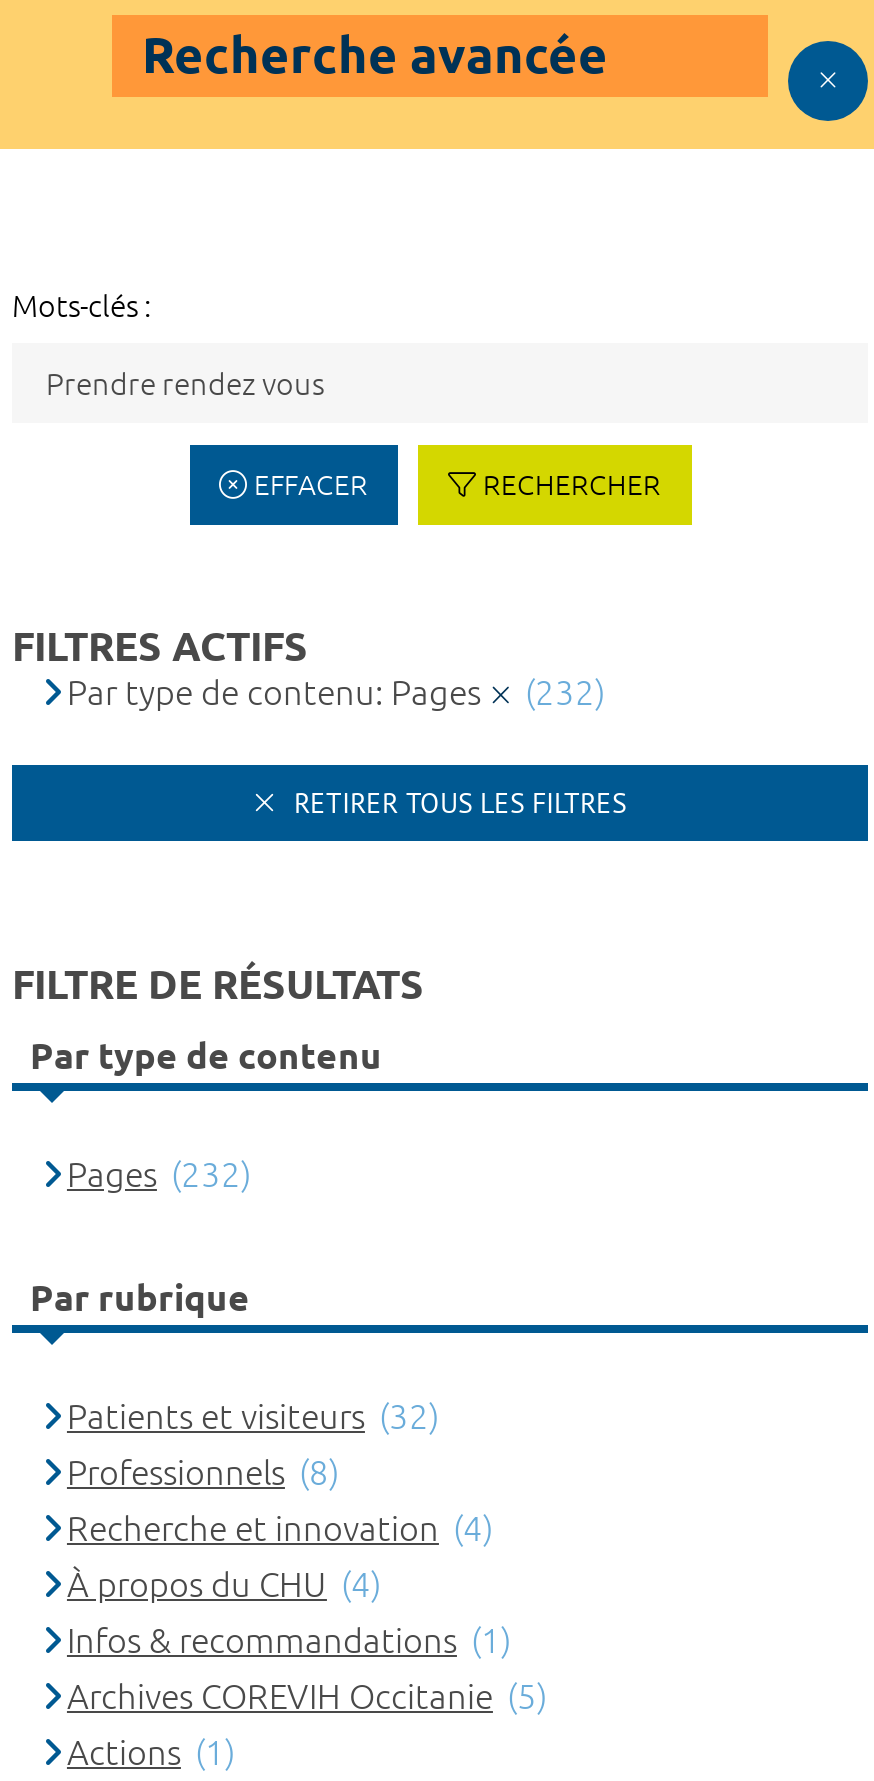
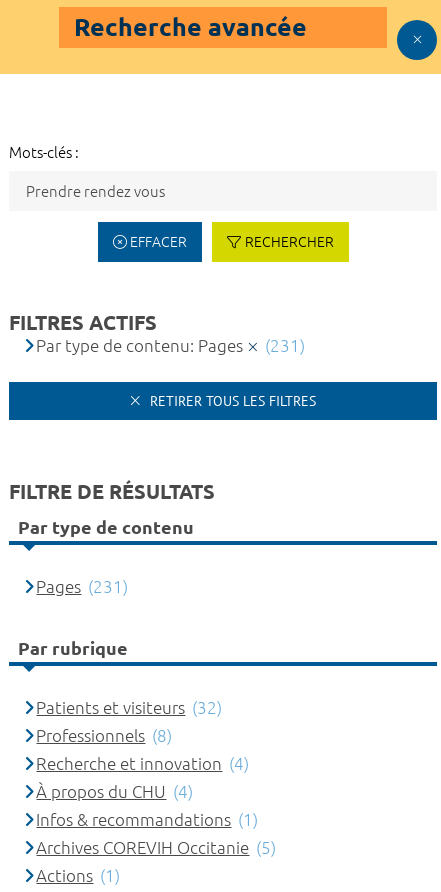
- Par type de contenu: Pages (232)
+ Par type de contenu: Pages (231)

- Pages (232)
+ Pages (231)
